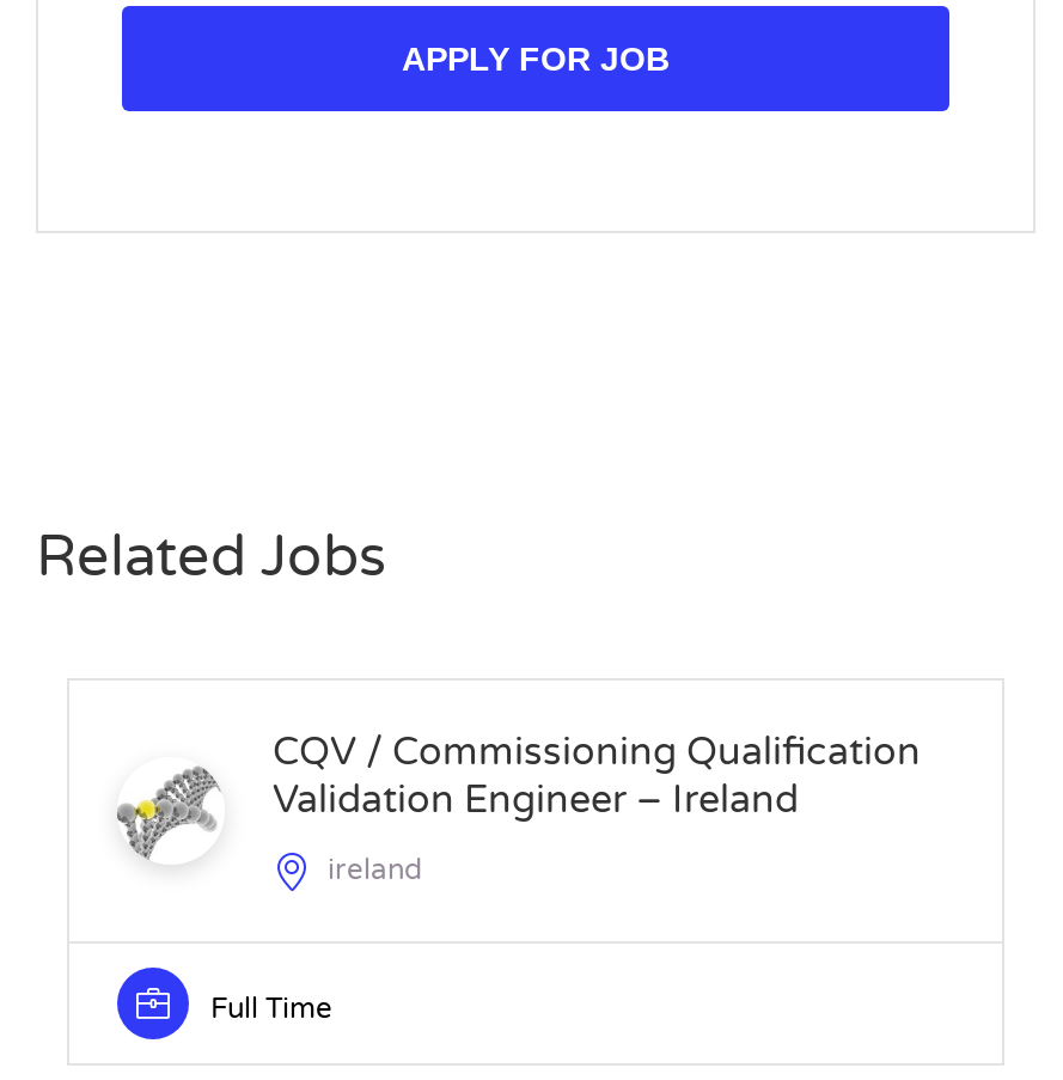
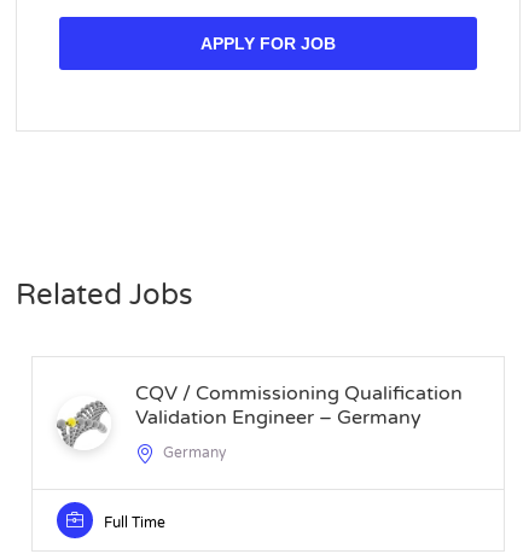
- Validation Engineer – Ireland
+ Validation Engineer – Germany

- ireland
+ Germany
